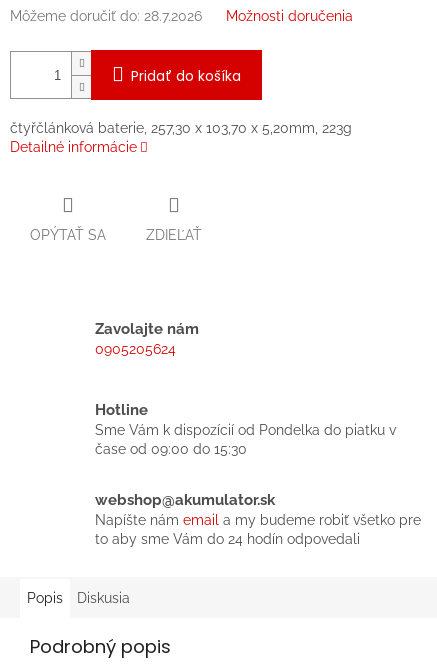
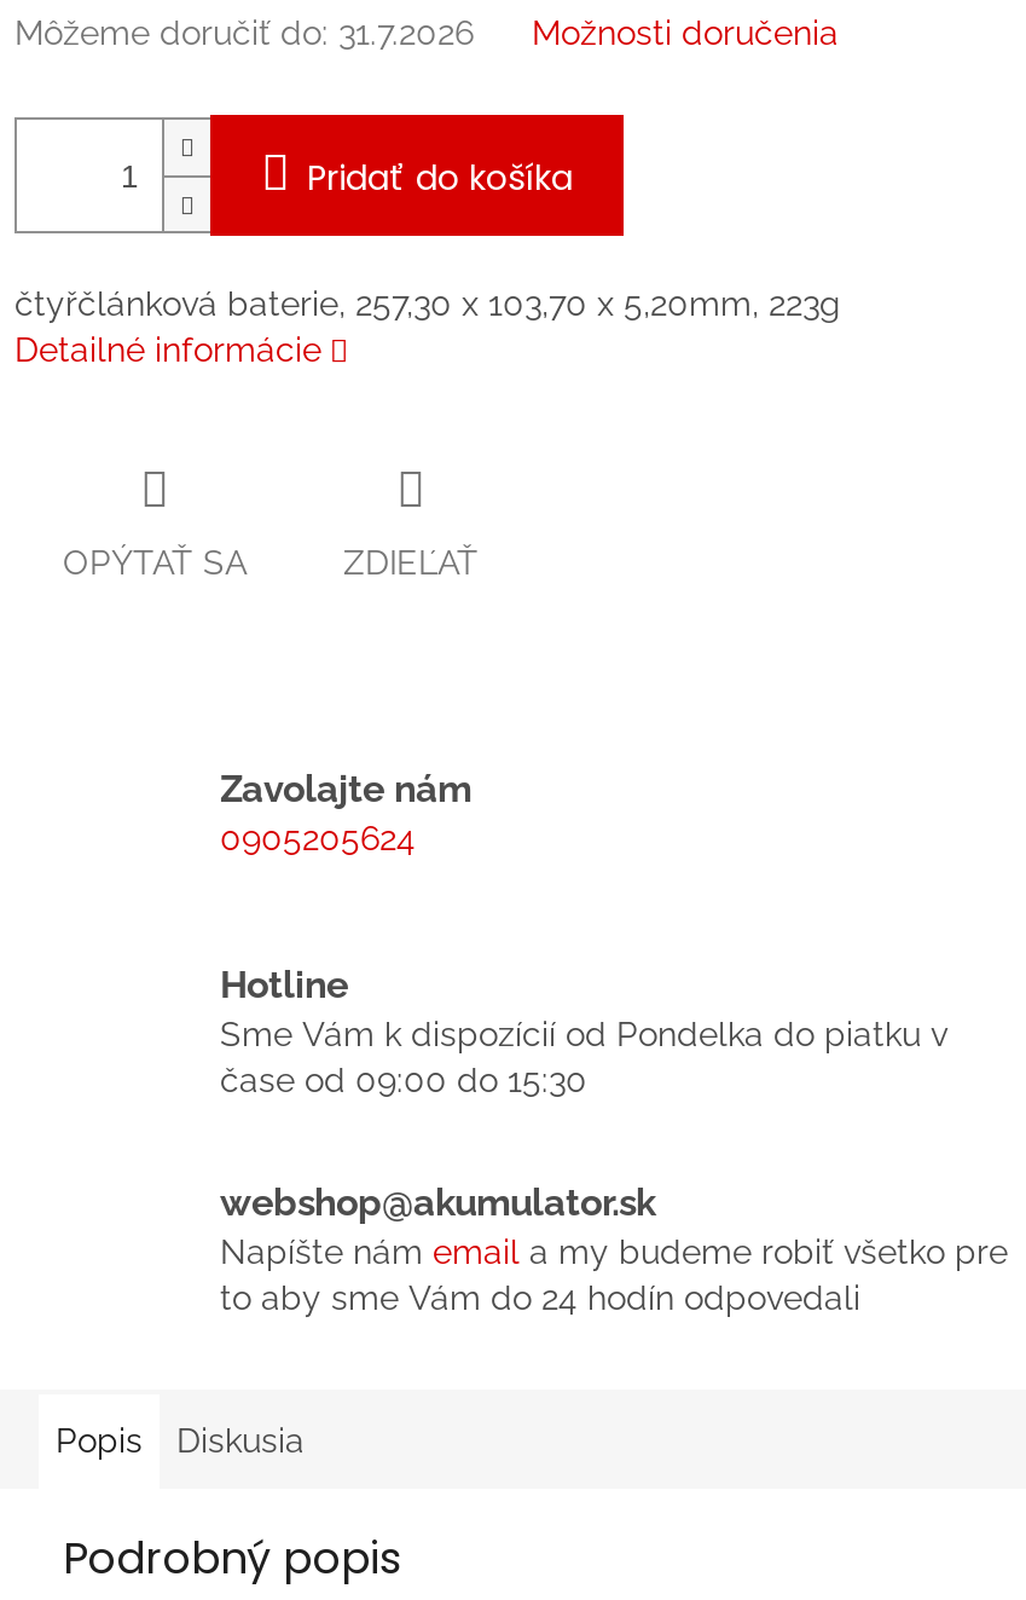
- Môžeme doručiť do: 28.7.2026
+ Môžeme doručiť do: 31.7.2026
